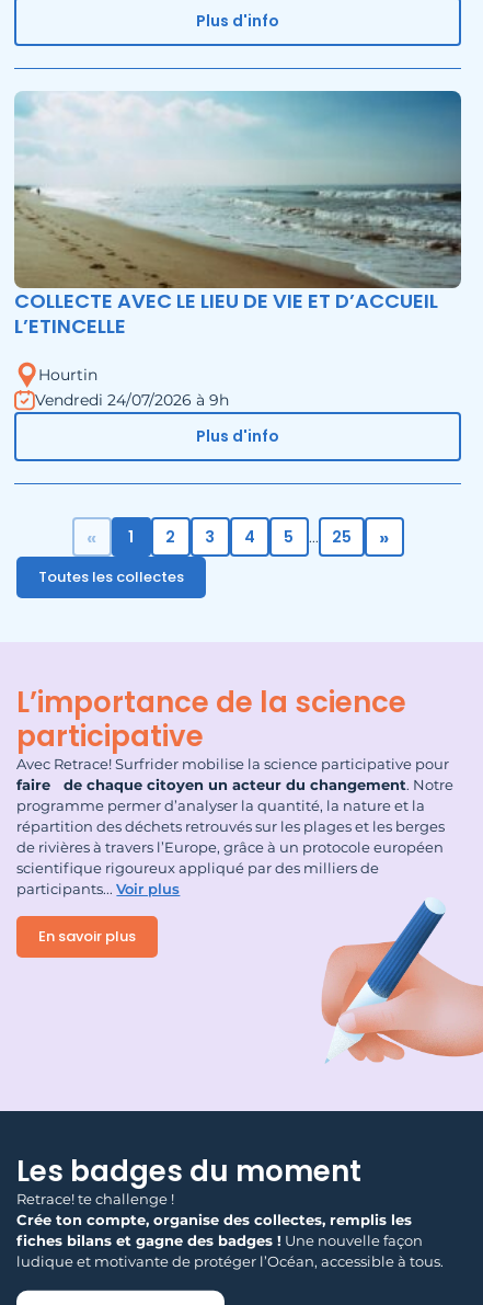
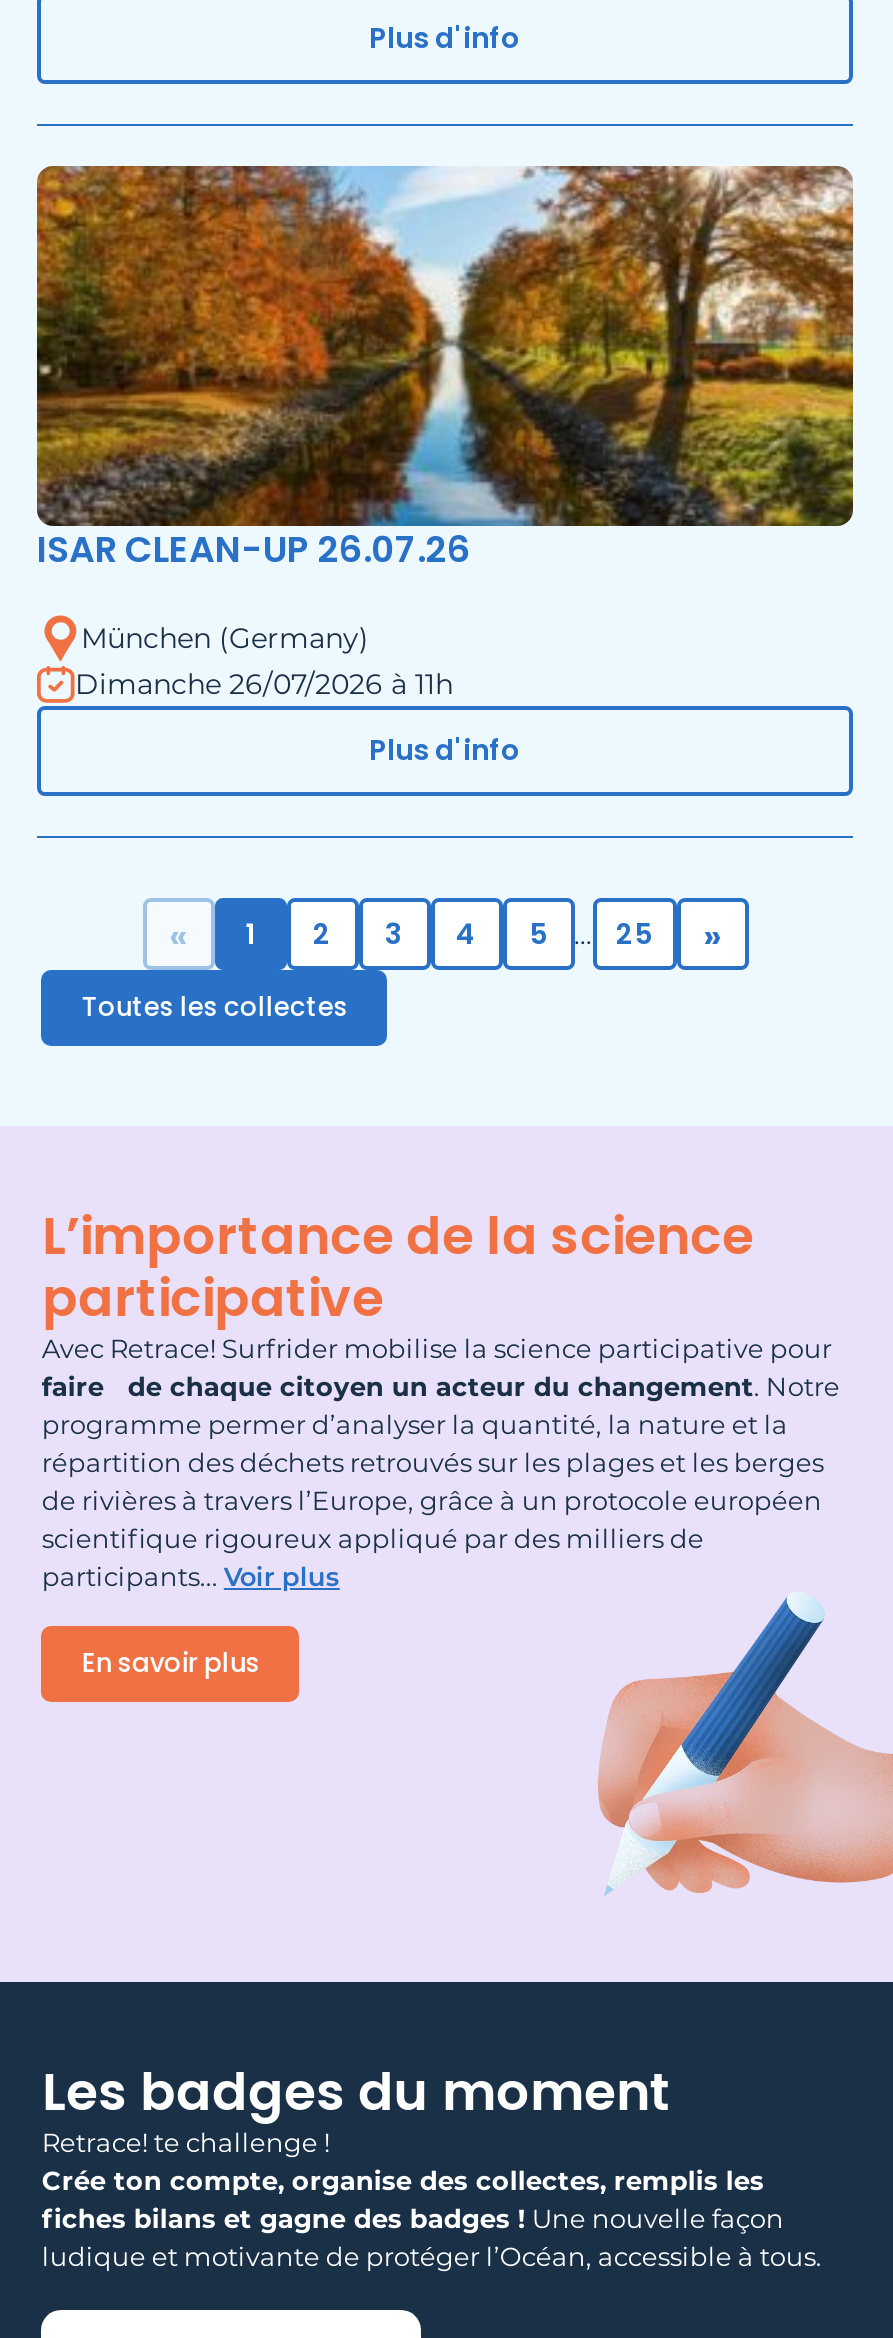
- [image]
- COLLECTE AVEC LE LIEU DE VIE ET D’ACCUEIL
- L’ETINCELLE
+ [image]
+ ISAR CLEAN-UP 26.07.26

- Hourtin
- Vendredi 24/07/2026 à 9h
+ München (Germany)
+ Dimanche 26/07/2026 à 11h
